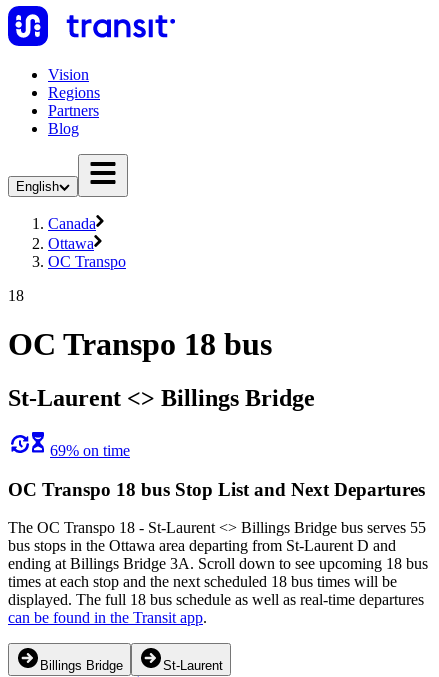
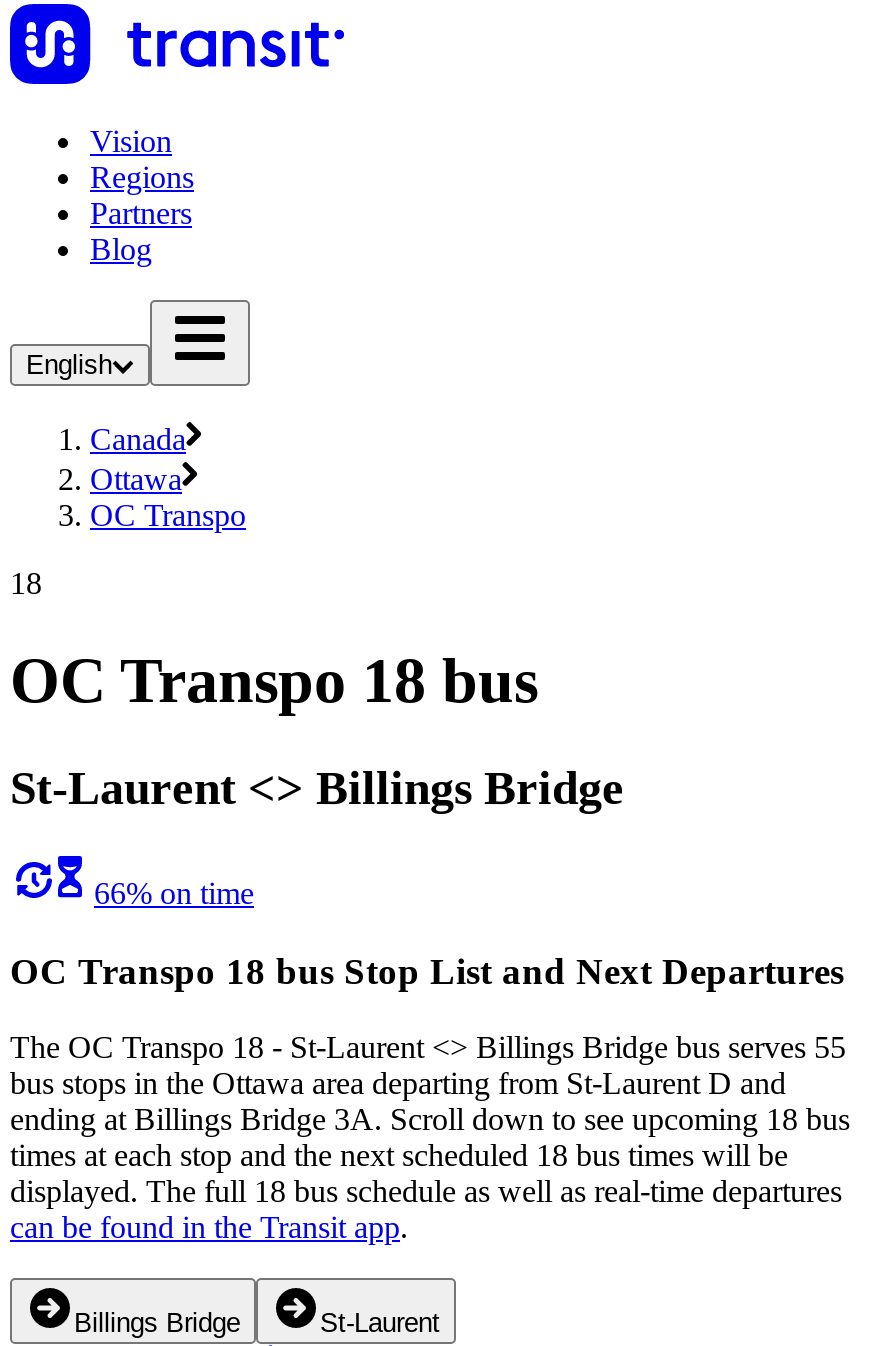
- 69% on time
+ 66% on time
